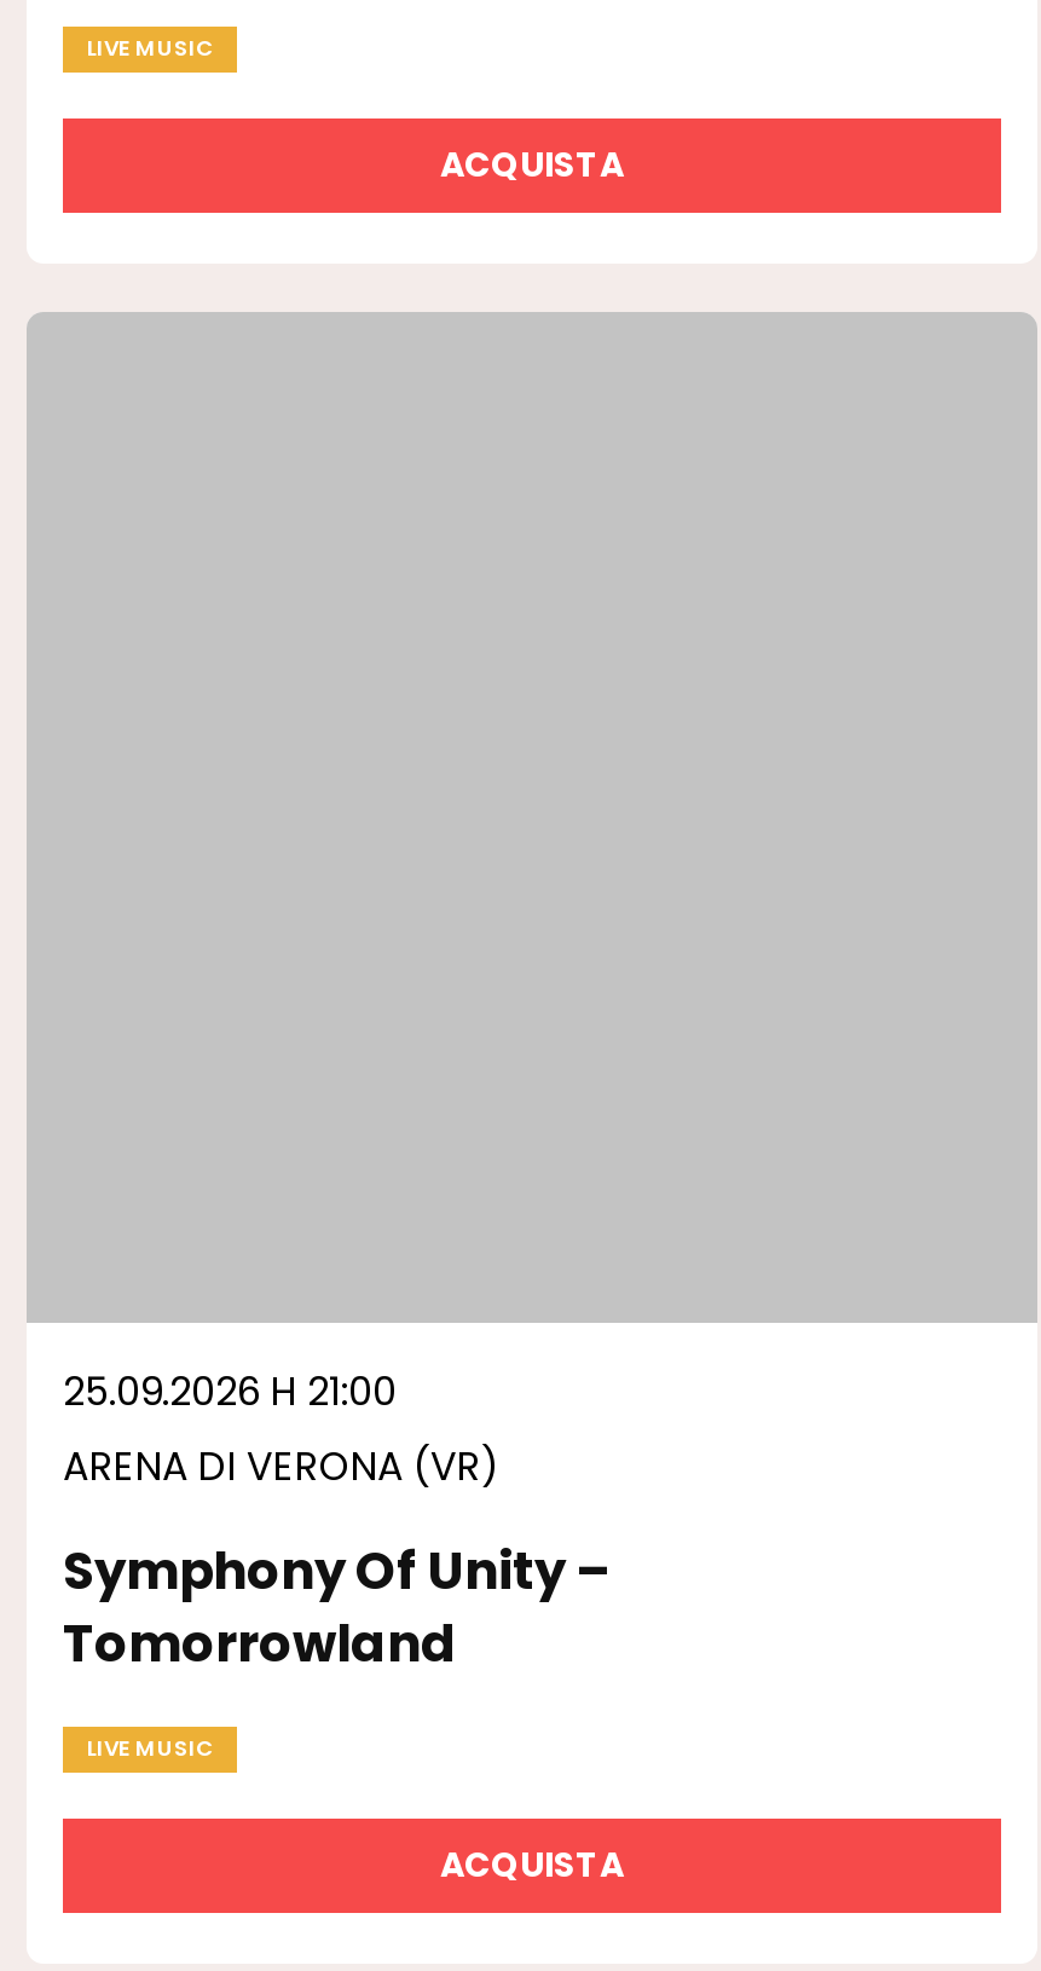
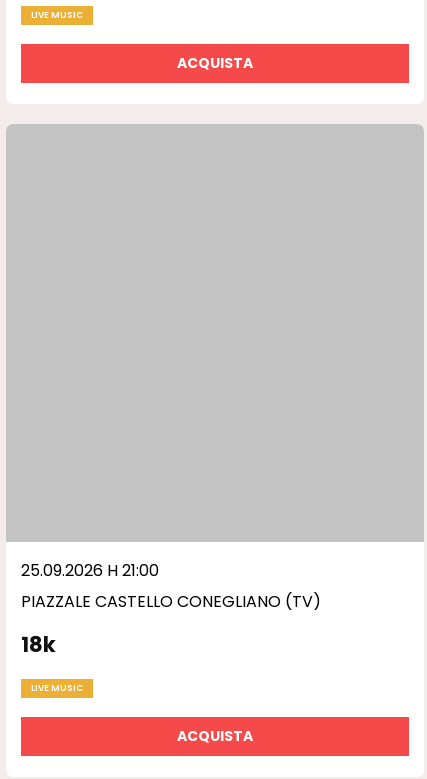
- ARENA DI VERONA (VR)
+ PIAZZALE CASTELLO CONEGLIANO (TV)

- Symphony Of Unity –
- Tomorrowland
+ 18k
